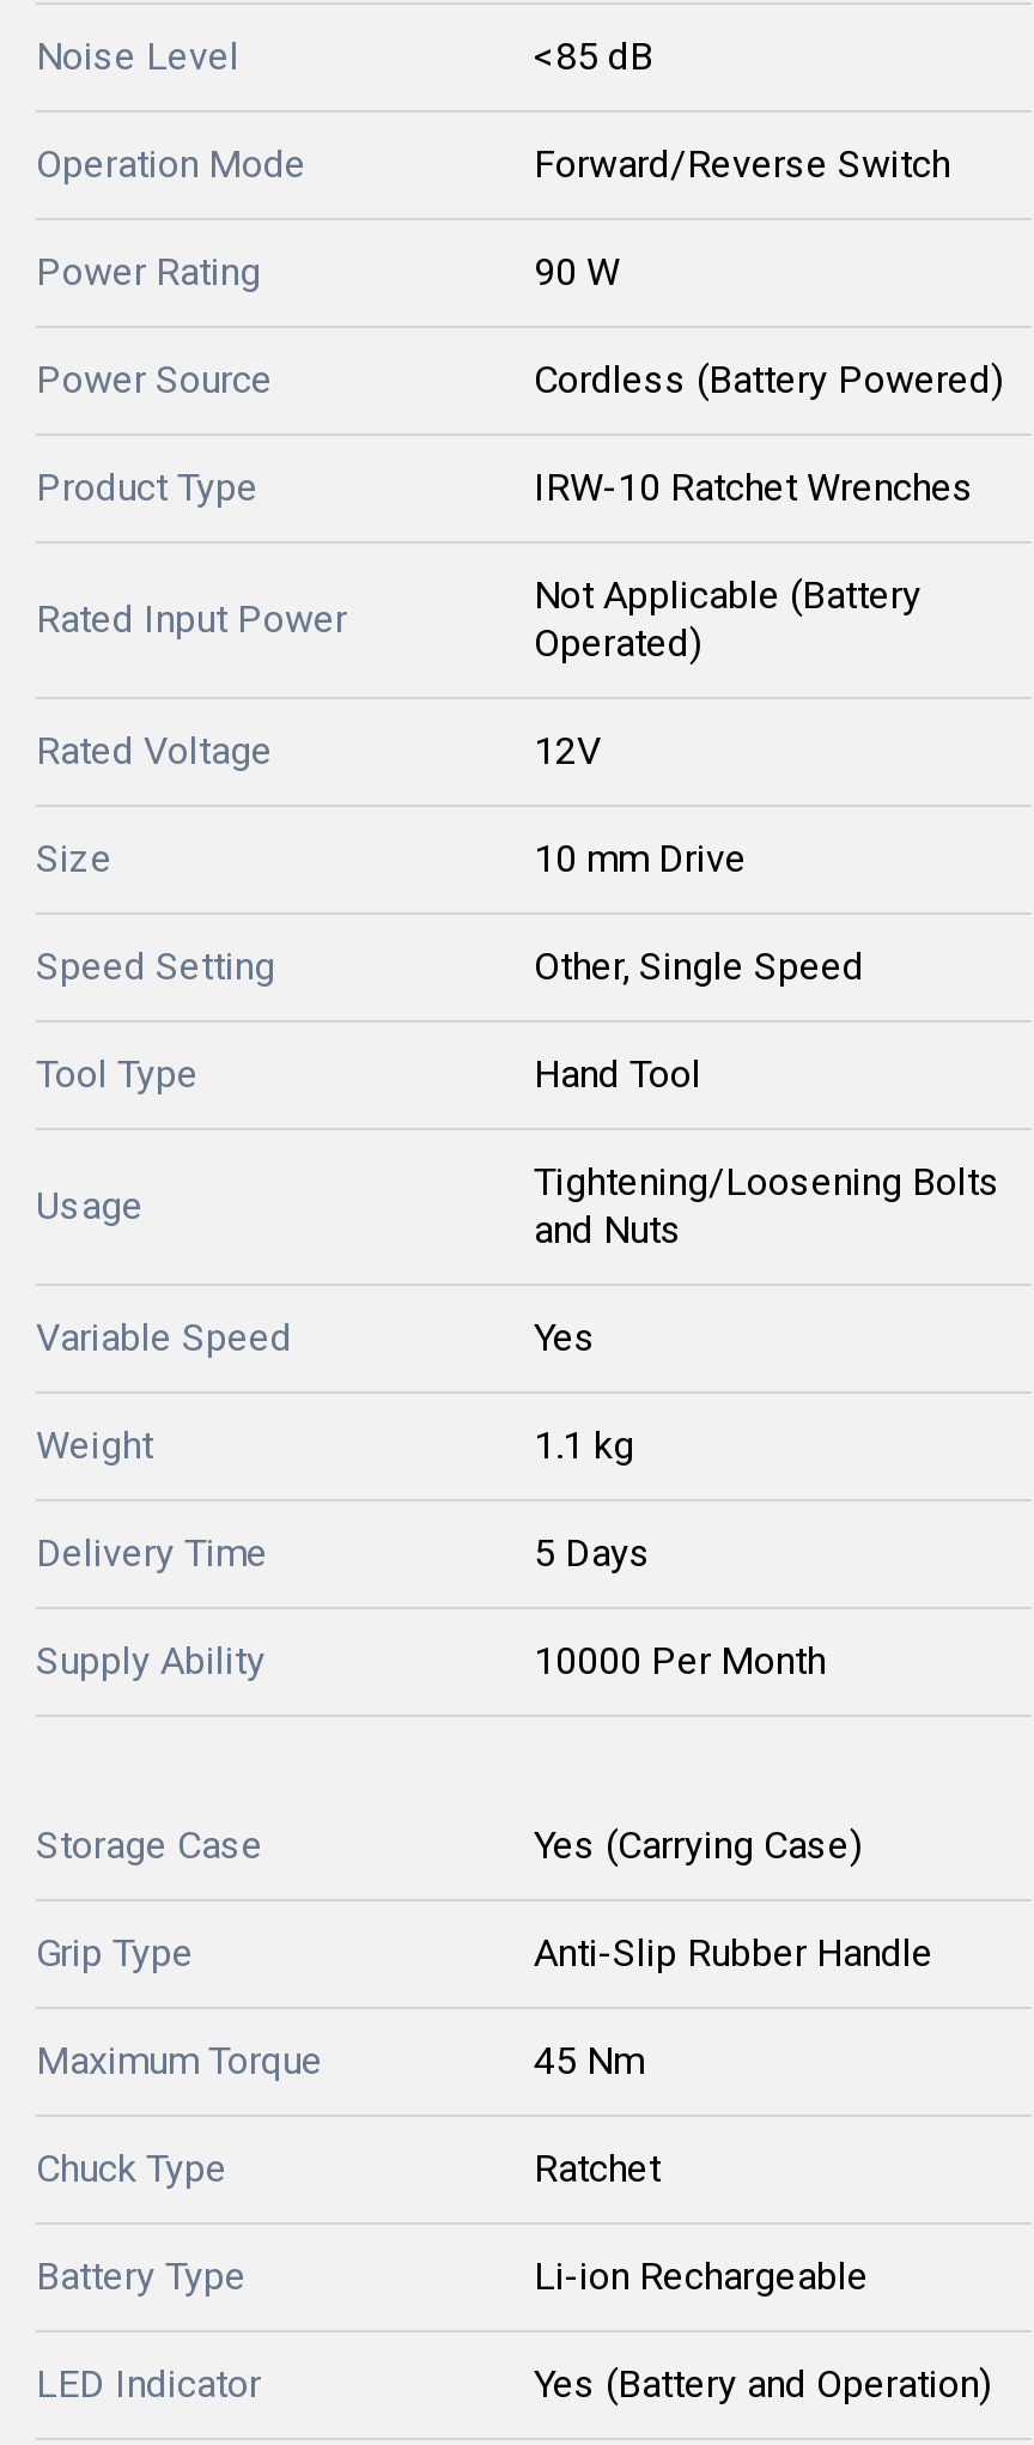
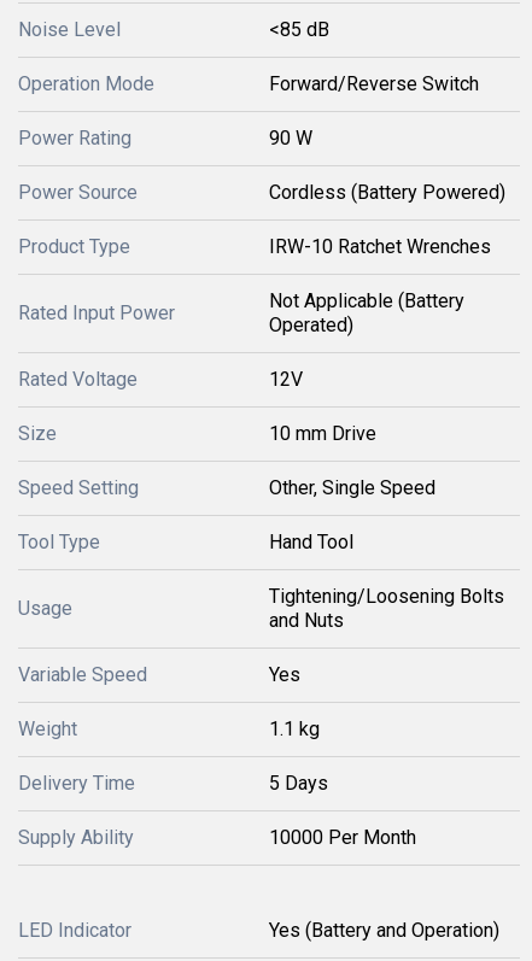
- Storage Case
- Yes (Carrying Case)
- Grip Type
- Anti-Slip Rubber Handle
- Maximum Torque
- 45 Nm
- Chuck Type
- Ratchet
- Battery Type
- Li-ion Rechargeable
